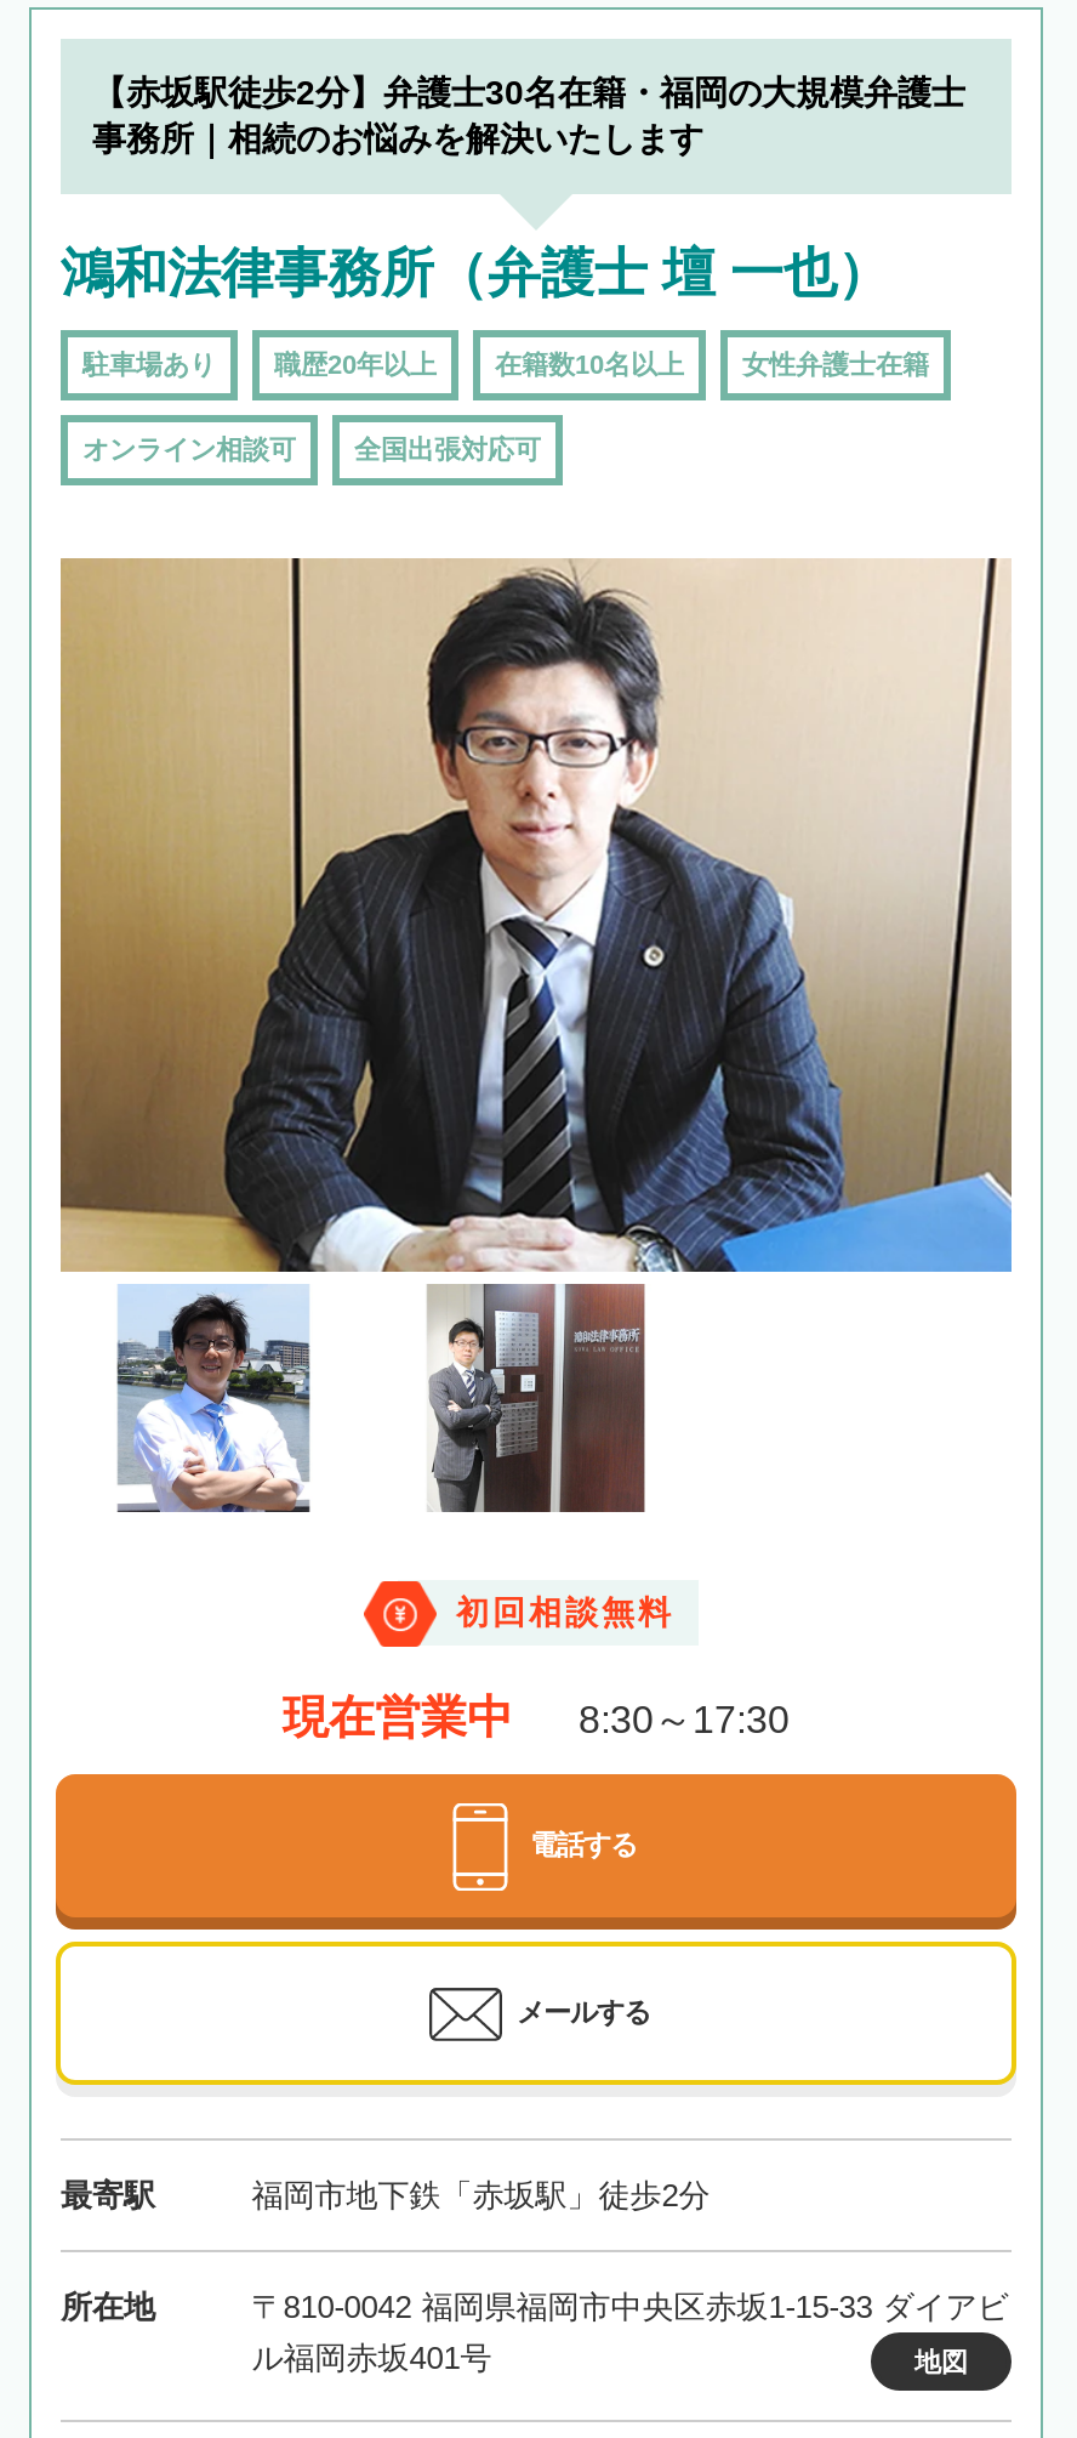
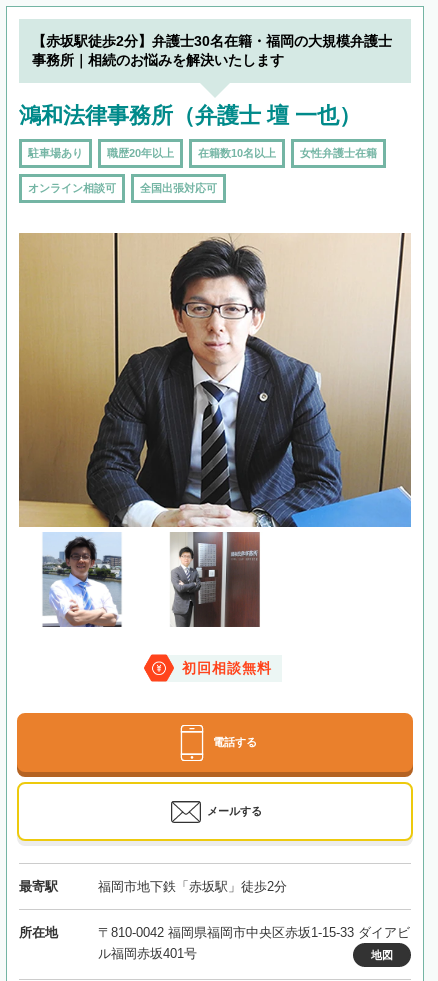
- 現在営業中
- 8:30～17:30
